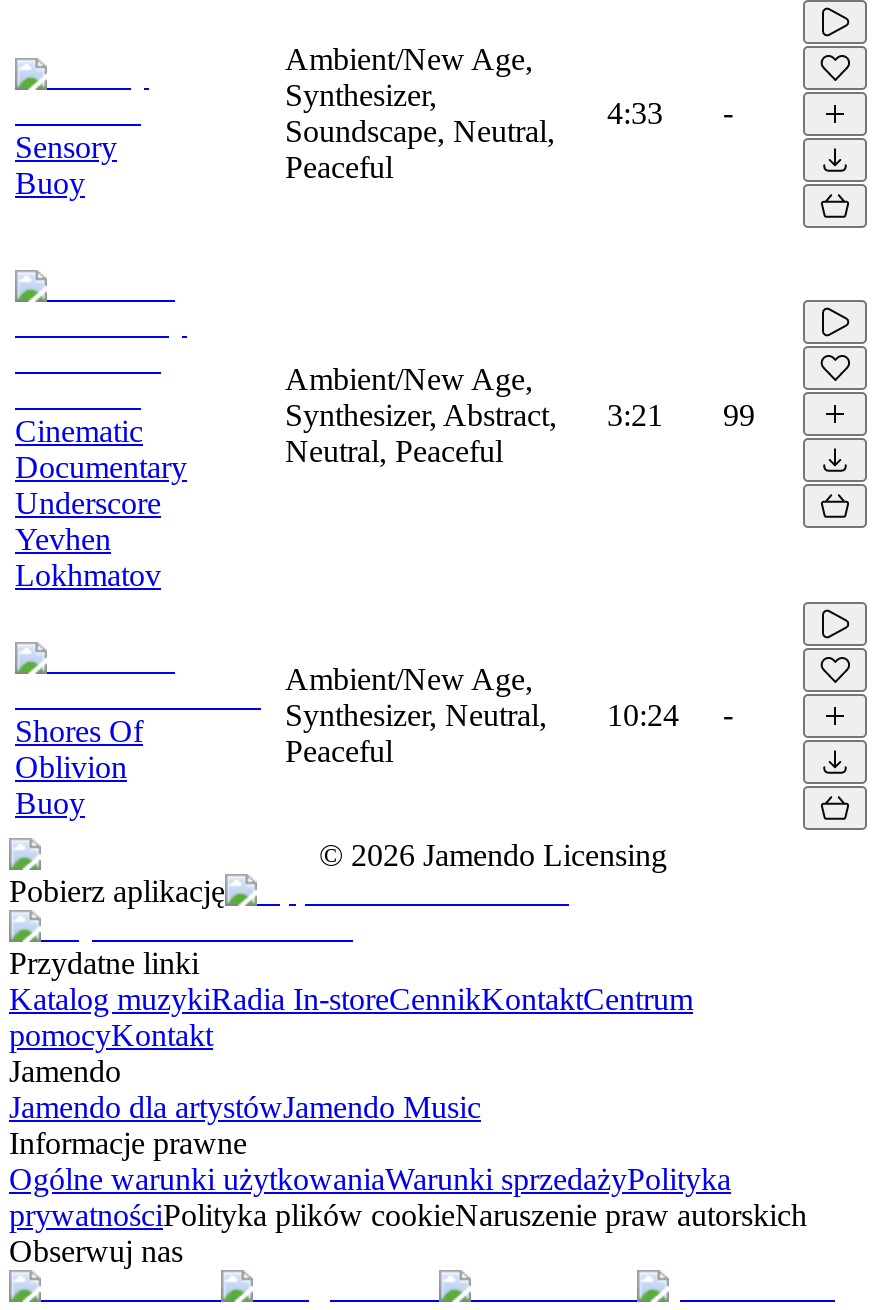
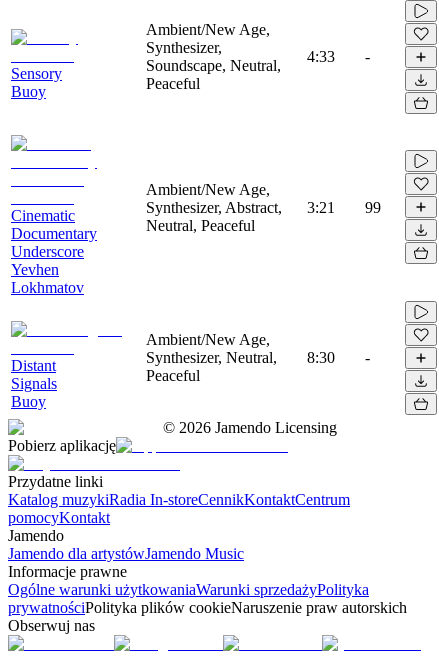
- 10:24
+ 8:30

- Shores Of
- Oblivion
+ Distant
+ Signals
